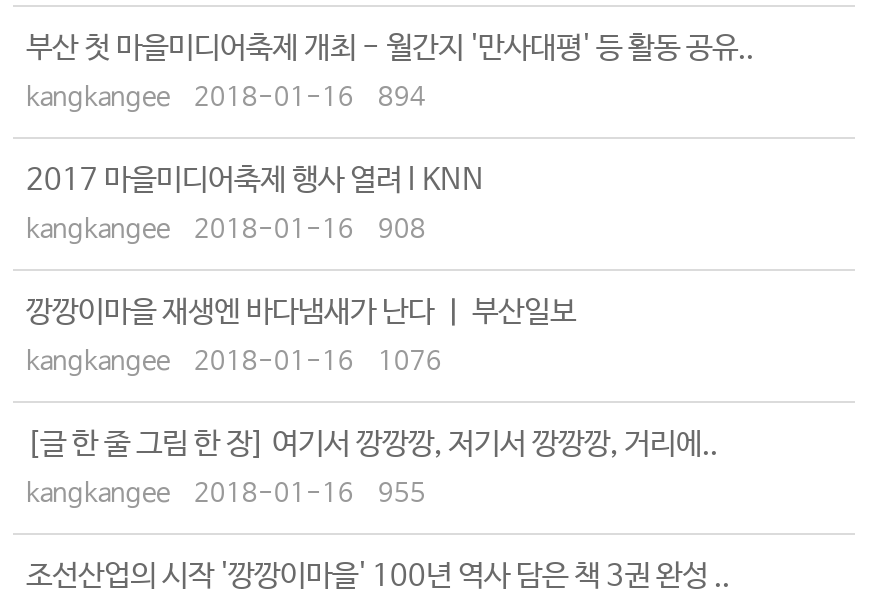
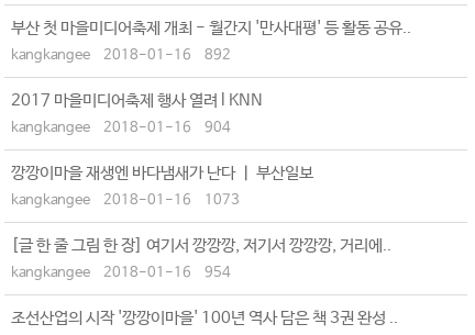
- kangkangee 2018-01-16 894
+ kangkangee 2018-01-16 892

- kangkangee 2018-01-16 908
+ kangkangee 2018-01-16 904

- kangkangee 2018-01-16 1076
+ kangkangee 2018-01-16 1073

- kangkangee 2018-01-16 955
+ kangkangee 2018-01-16 954
